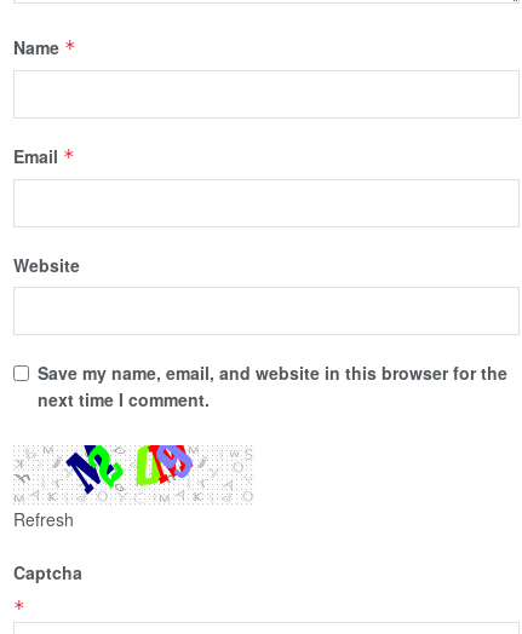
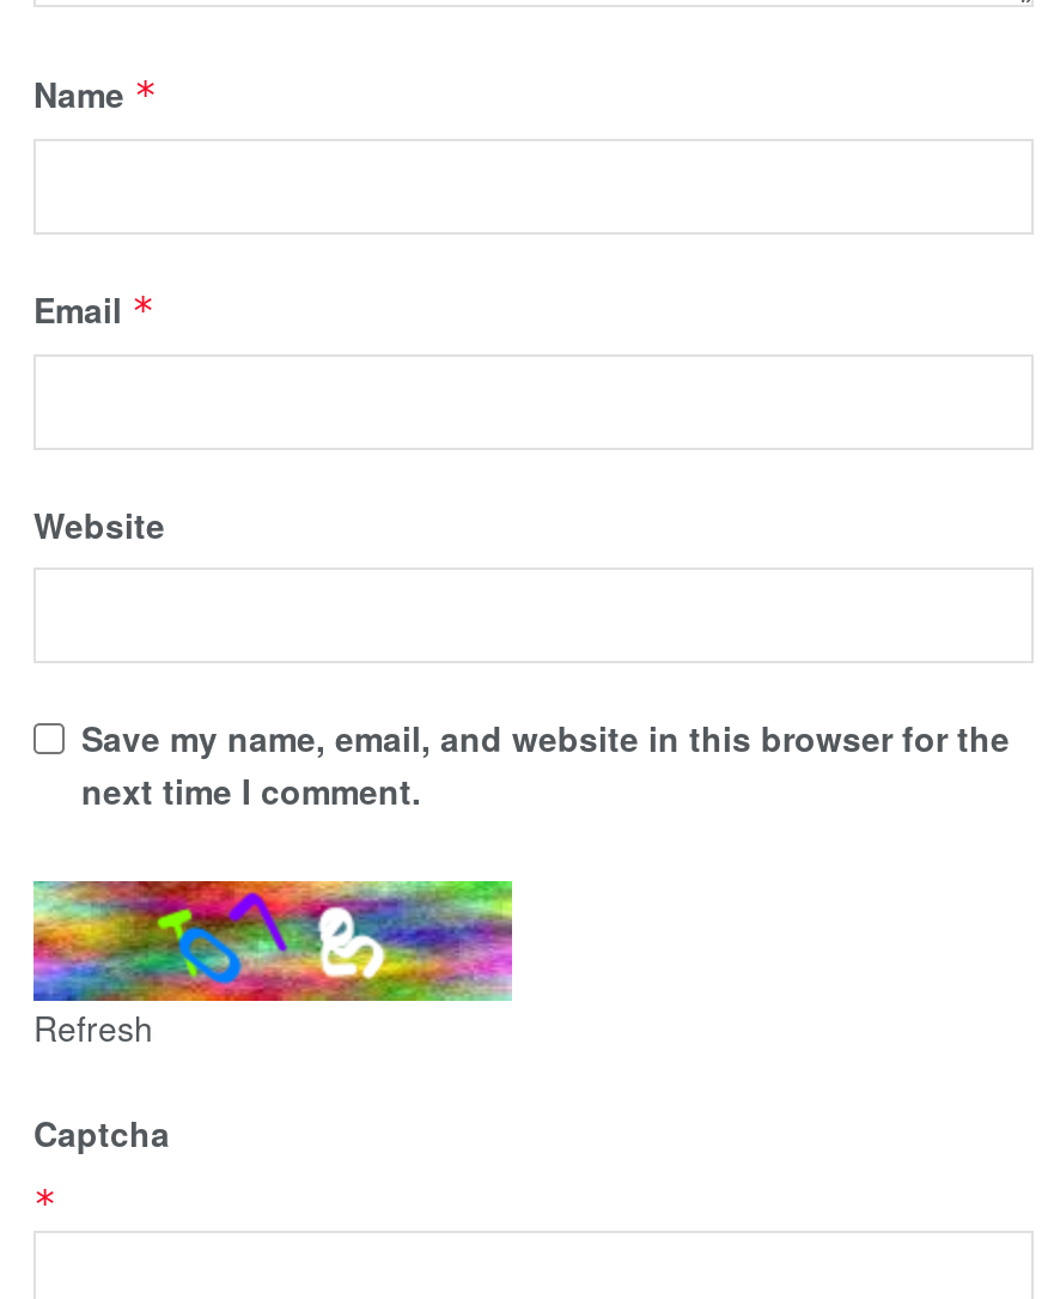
- [image]
+ [image]
